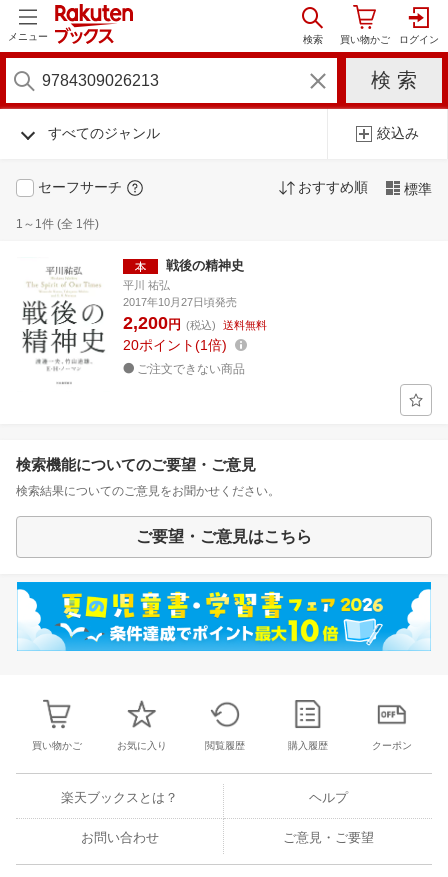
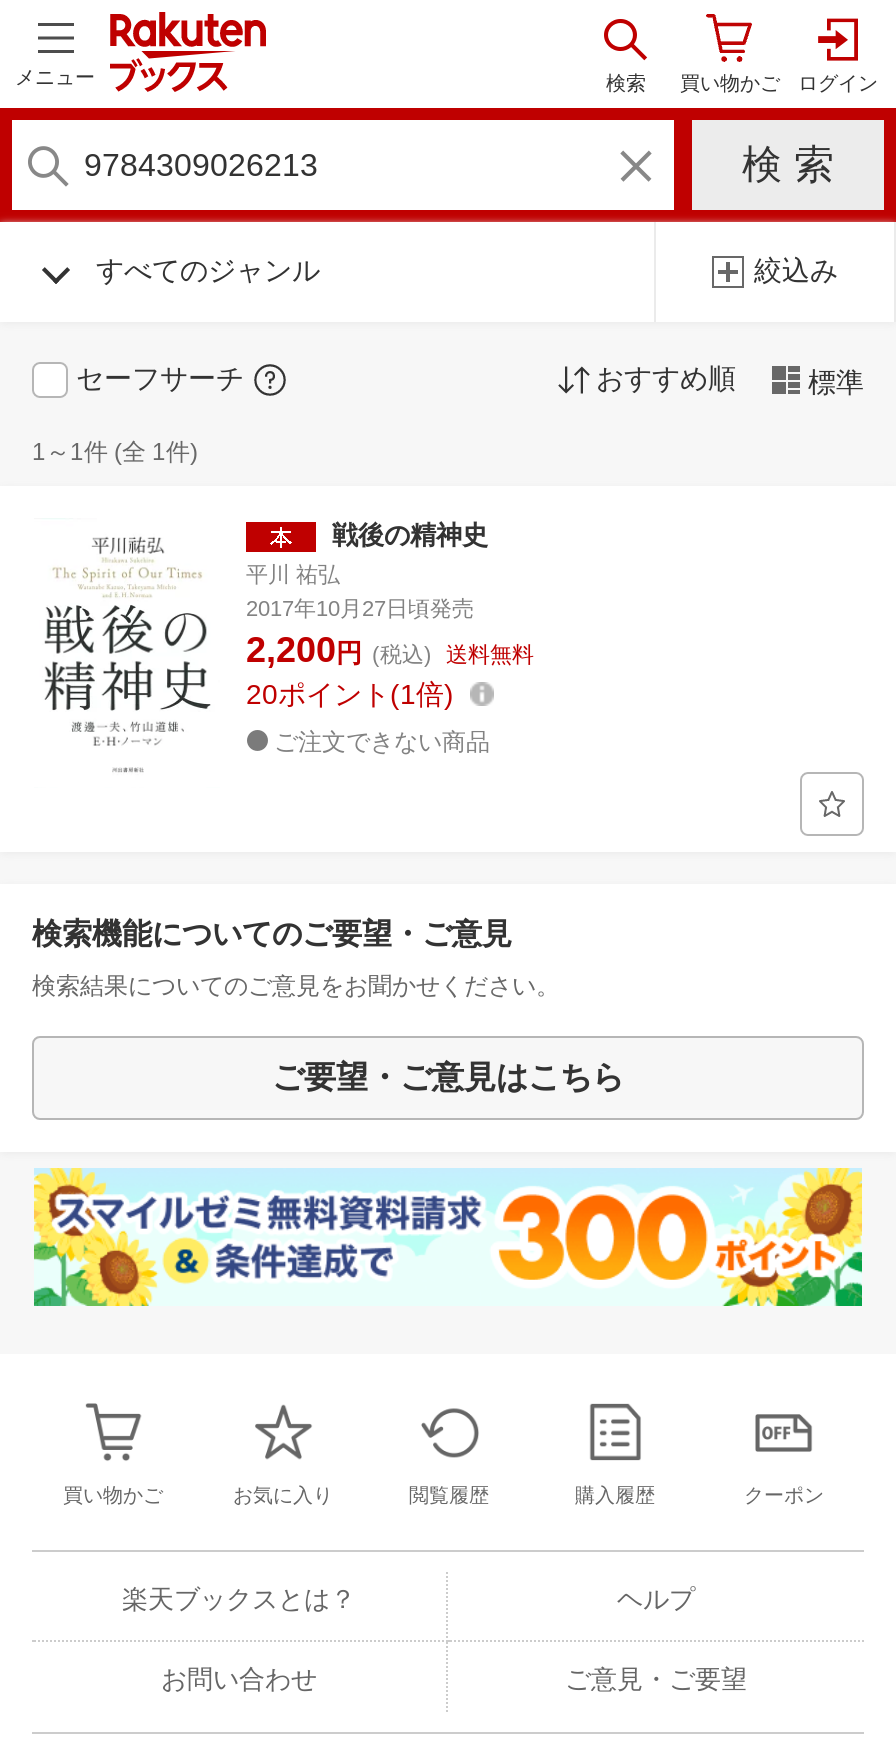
- [image]
+ [image]
